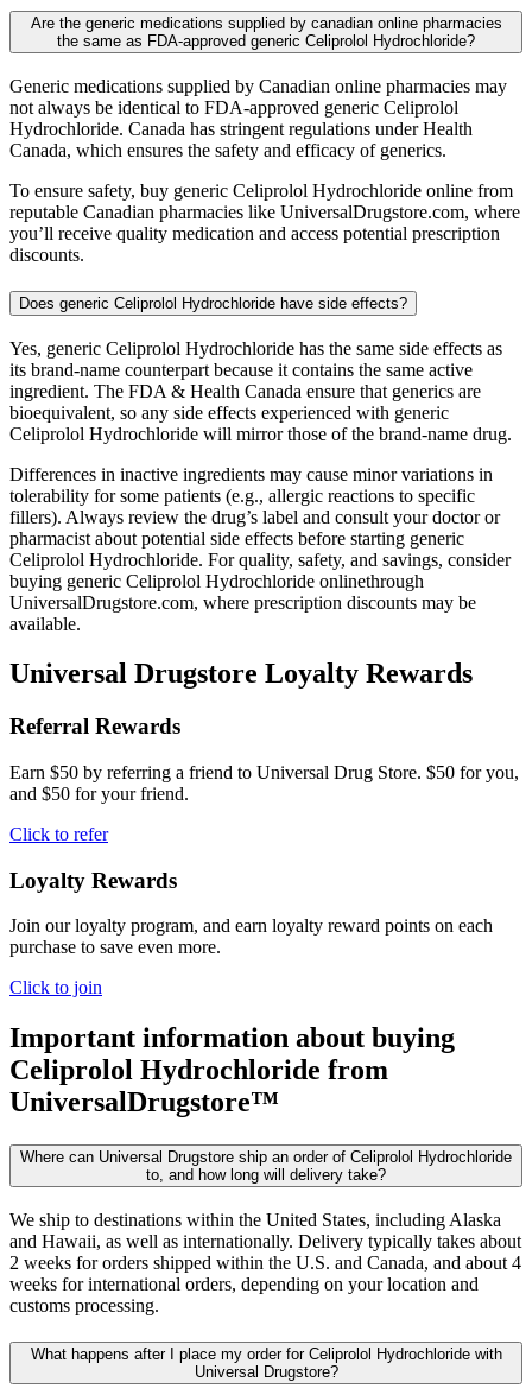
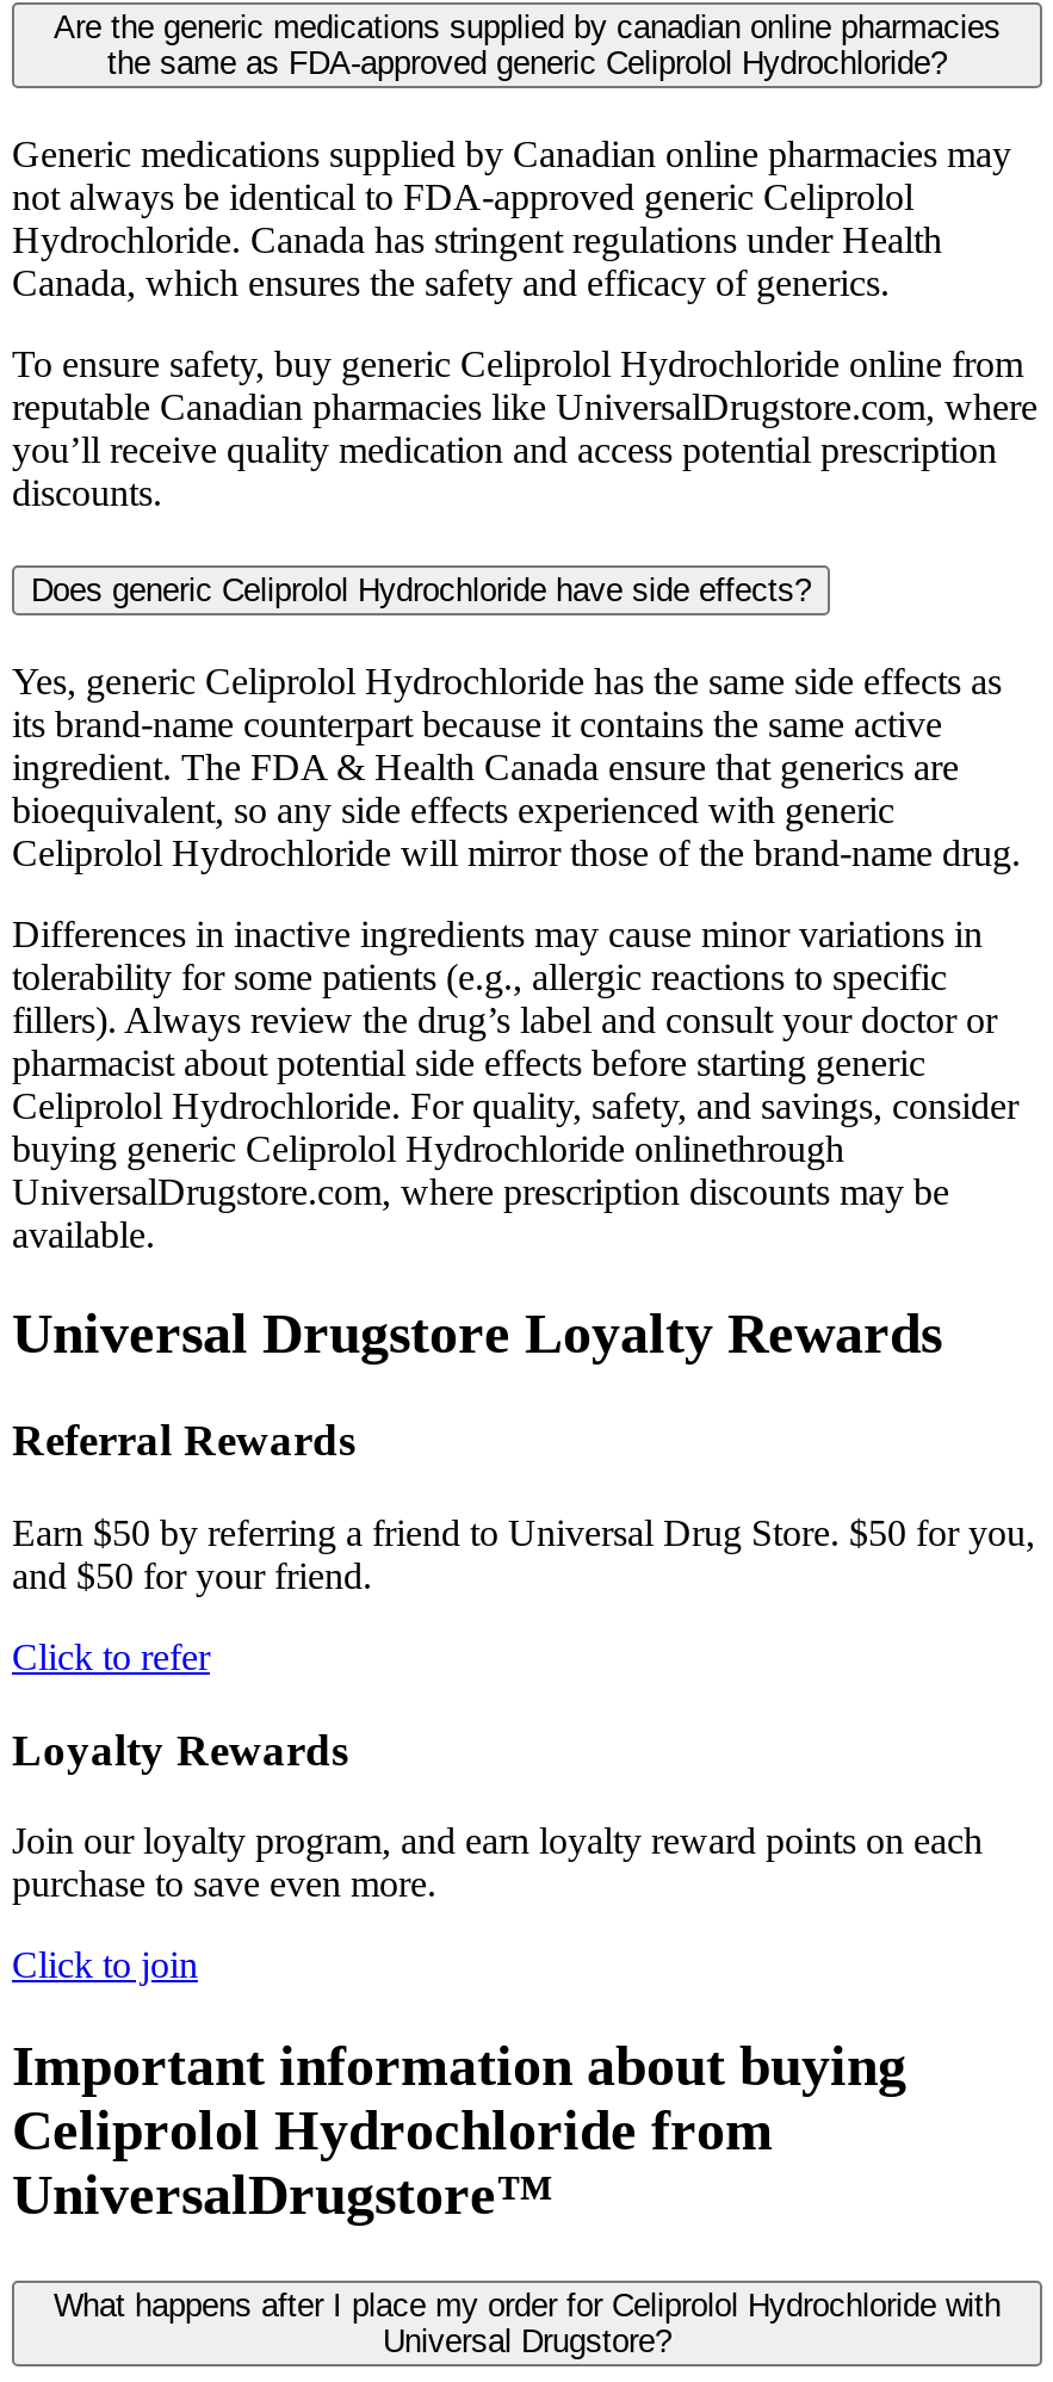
- Where can Universal Drugstore ship an order of Celiprolol Hydrochloride
- to, and how long will delivery take?
- We ship to destinations within the United States, including Alaska
- and Hawaii, as well as internationally. Delivery typically takes about
- 2 weeks for orders shipped within the U.S. and Canada, and about 4
- weeks for international orders, depending on your location and
- customs processing.
